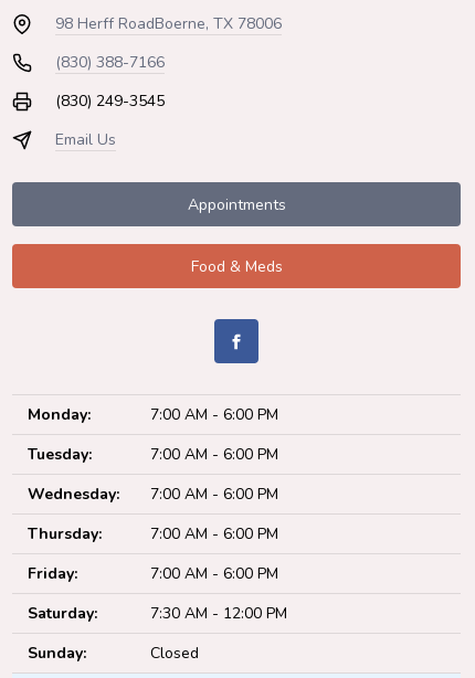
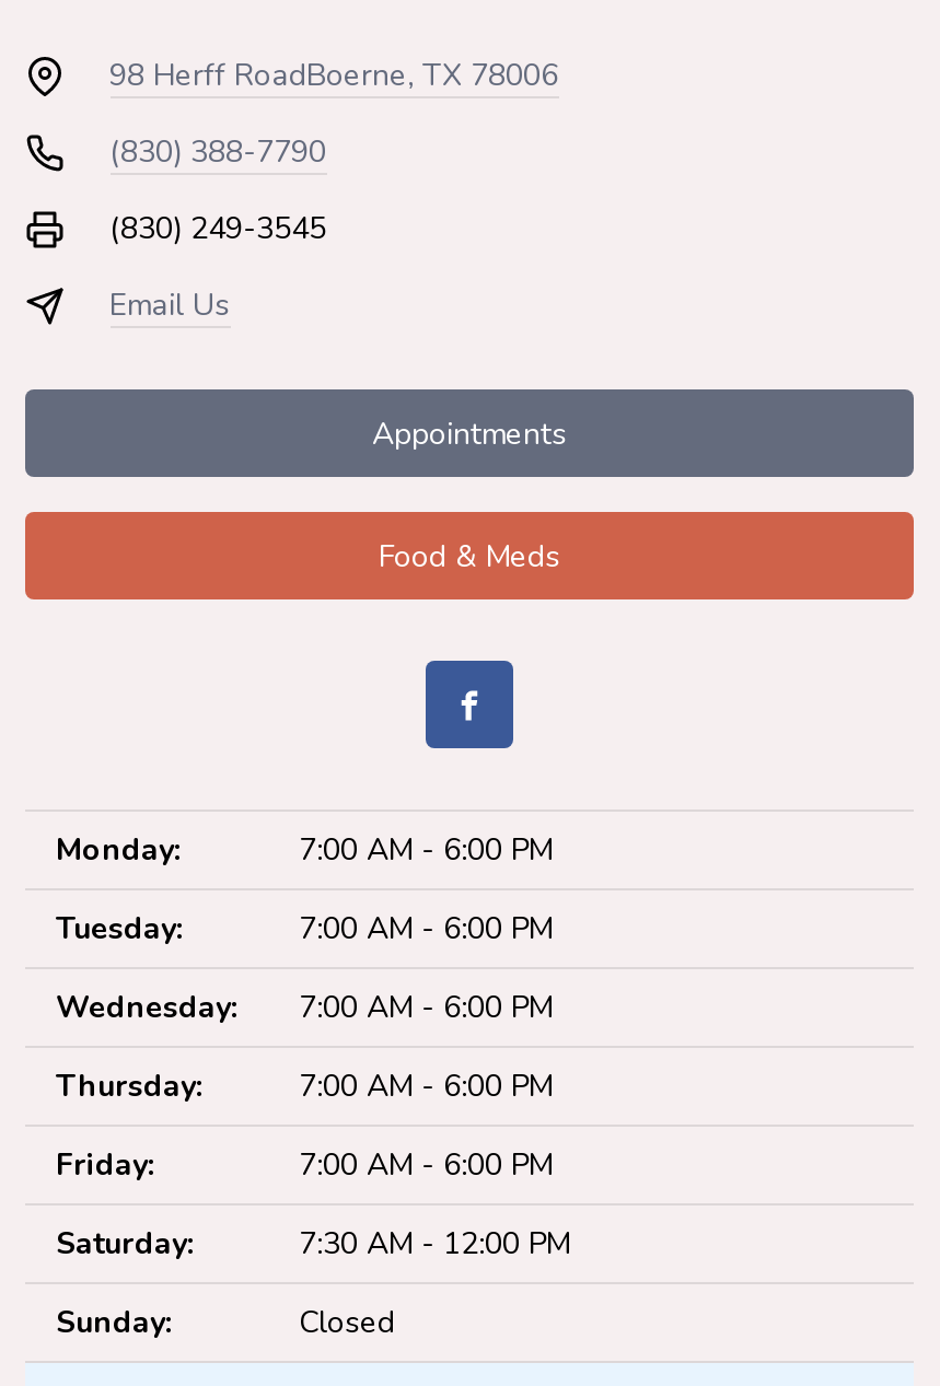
- (830) 388-7166
+ (830) 388-7790
